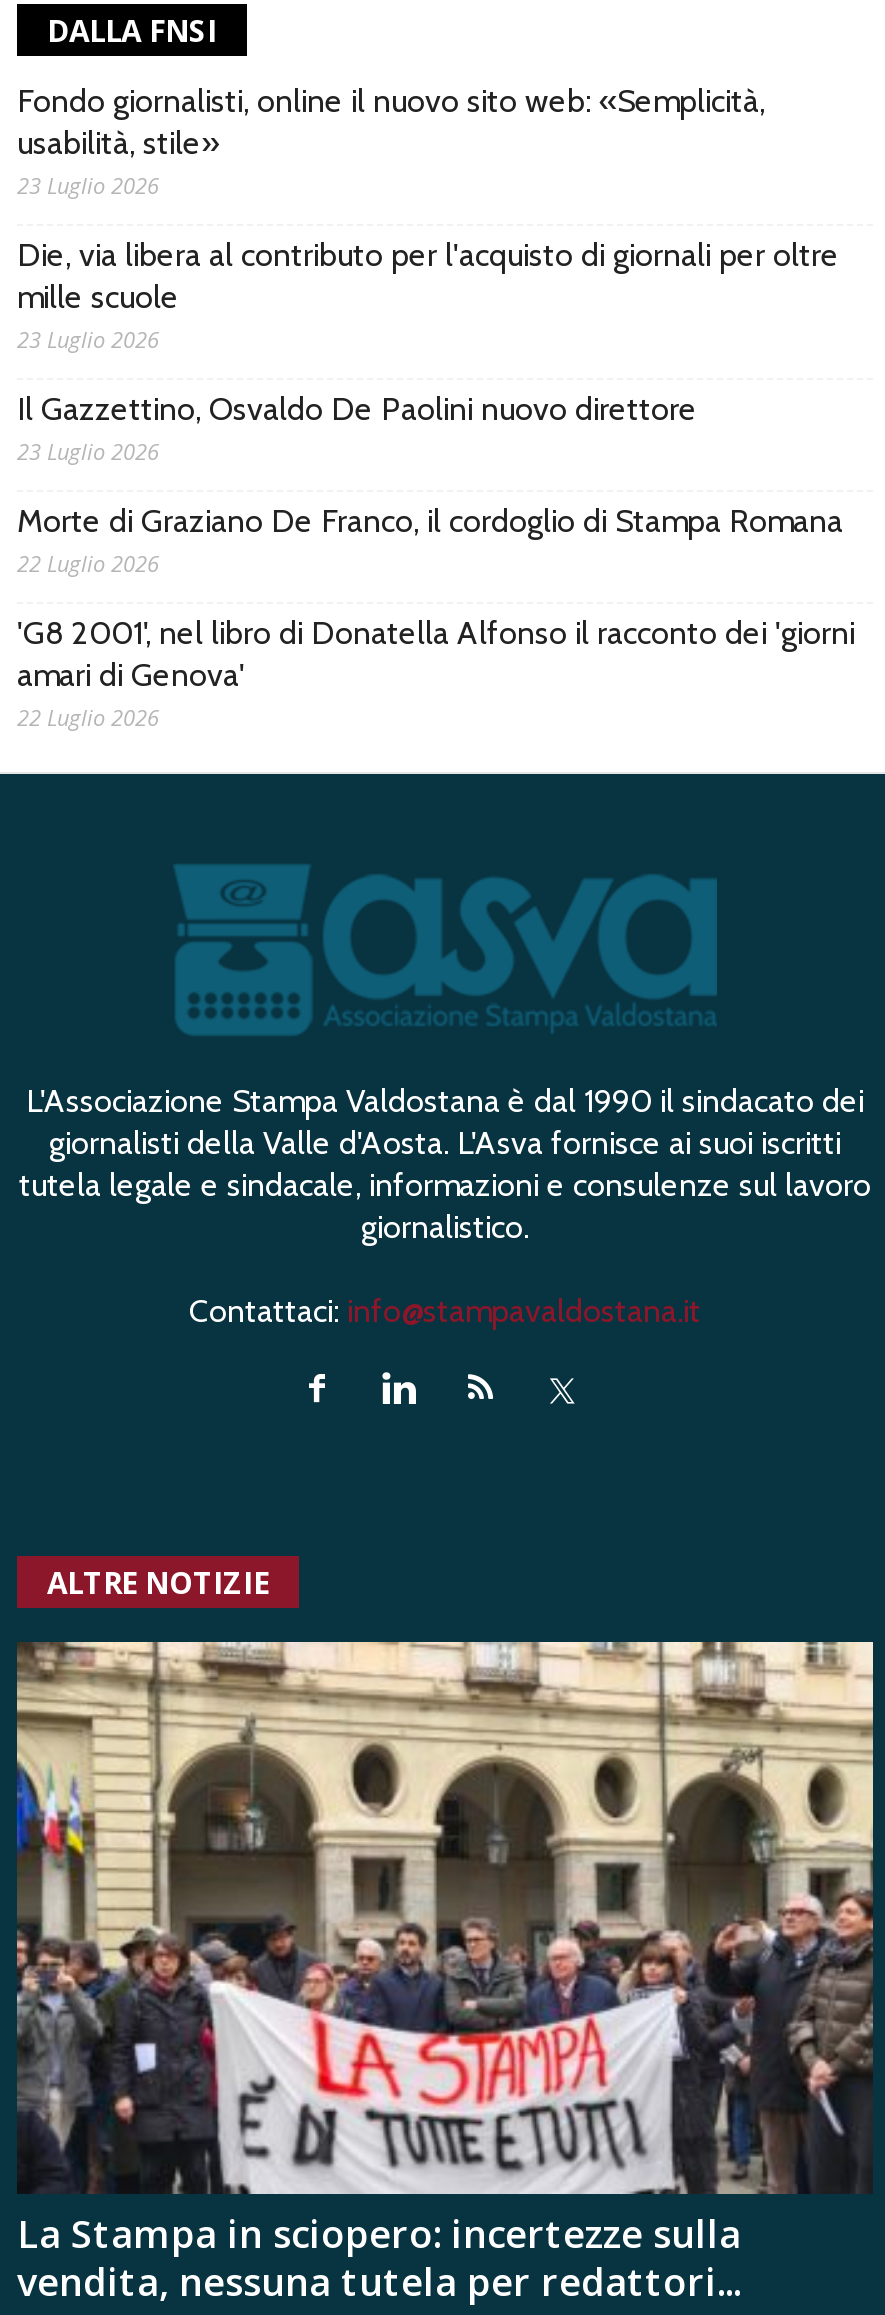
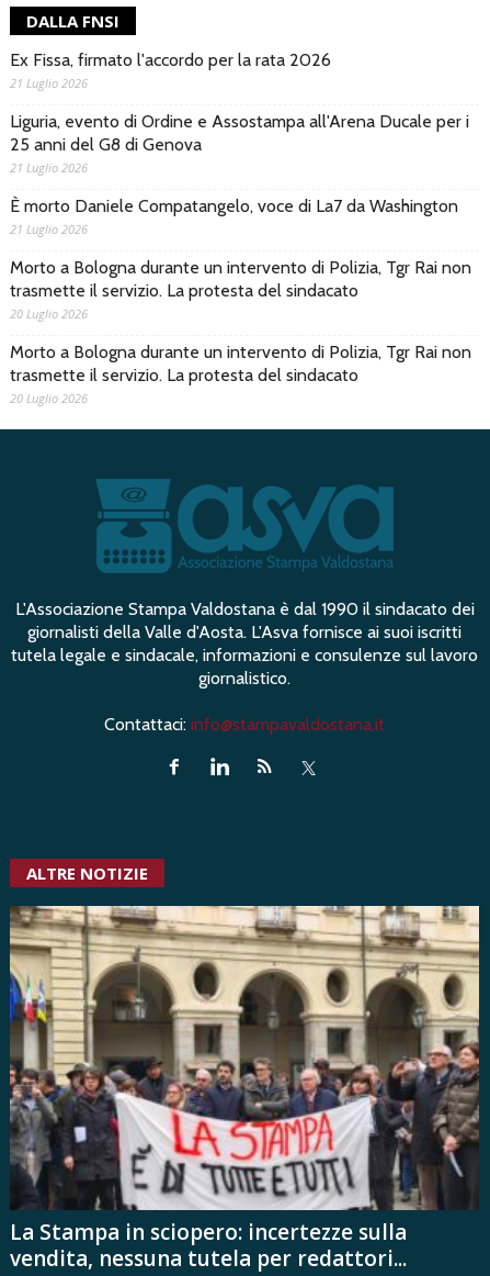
- Fondo giornalisti, online il nuovo sito web: «Semplicità,
- usabilità, stile»
- 23 Luglio 2026
+ Ex Fissa, firmato l'accordo per la rata 2026
+ 21 Luglio 2026

- Die, via libera al contributo per l'acquisto di giornali per oltre
- mille scuole
- 23 Luglio 2026
+ Liguria, evento di Ordine e Assostampa all'Arena Ducale per i
+ 25 anni del G8 di Genova
+ 21 Luglio 2026

- Il Gazzettino, Osvaldo De Paolini nuovo direttore
- 23 Luglio 2026
+ È morto Daniele Compatangelo, voce di La7 da Washington
+ 21 Luglio 2026

- Morte di Graziano De Franco, il cordoglio di Stampa Romana
- 22 Luglio 2026
+ Morto a Bologna durante un intervento di Polizia, Tgr Rai non
+ trasmette il servizio. La protesta del sindacato
+ 20 Luglio 2026

- 'G8 2001', nel libro di Donatella Alfonso il racconto dei 'giorni
- amari di Genova'
- 22 Luglio 2026
+ Morto a Bologna durante un intervento di Polizia, Tgr Rai non
+ trasmette il servizio. La protesta del sindacato
+ 20 Luglio 2026
